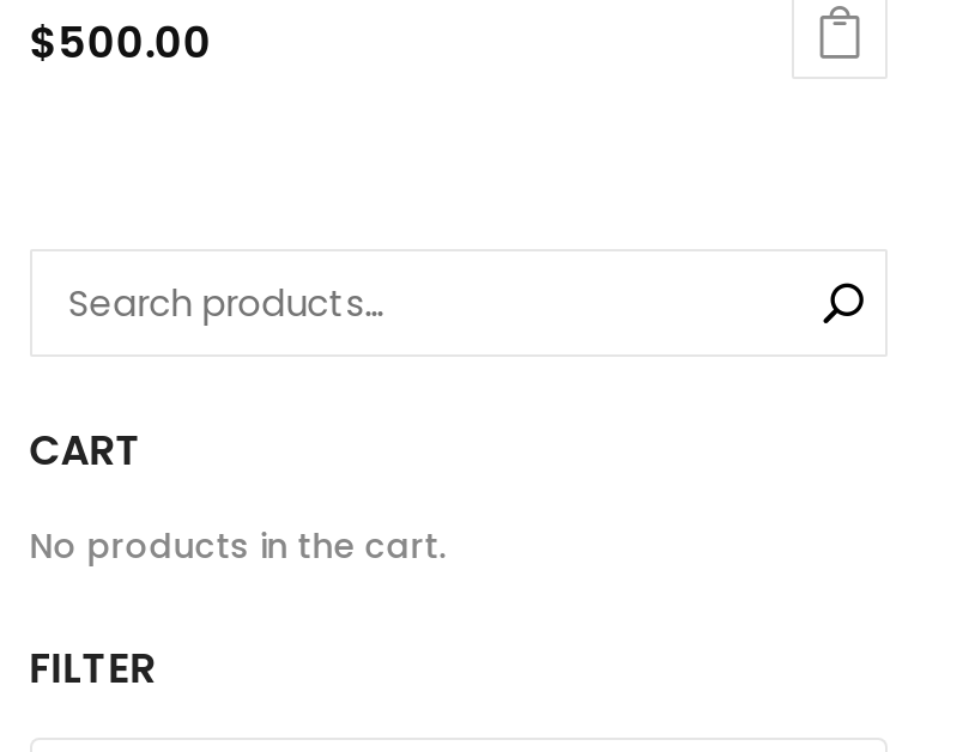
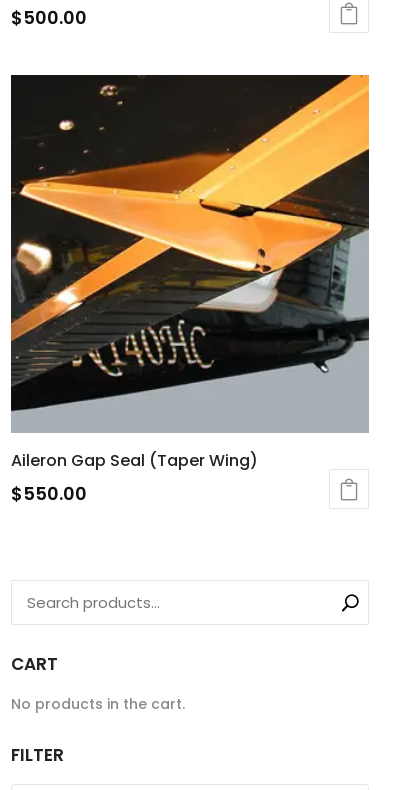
+ [image]
+ Aileron Gap Seal (Taper Wing)
+ $550.00
